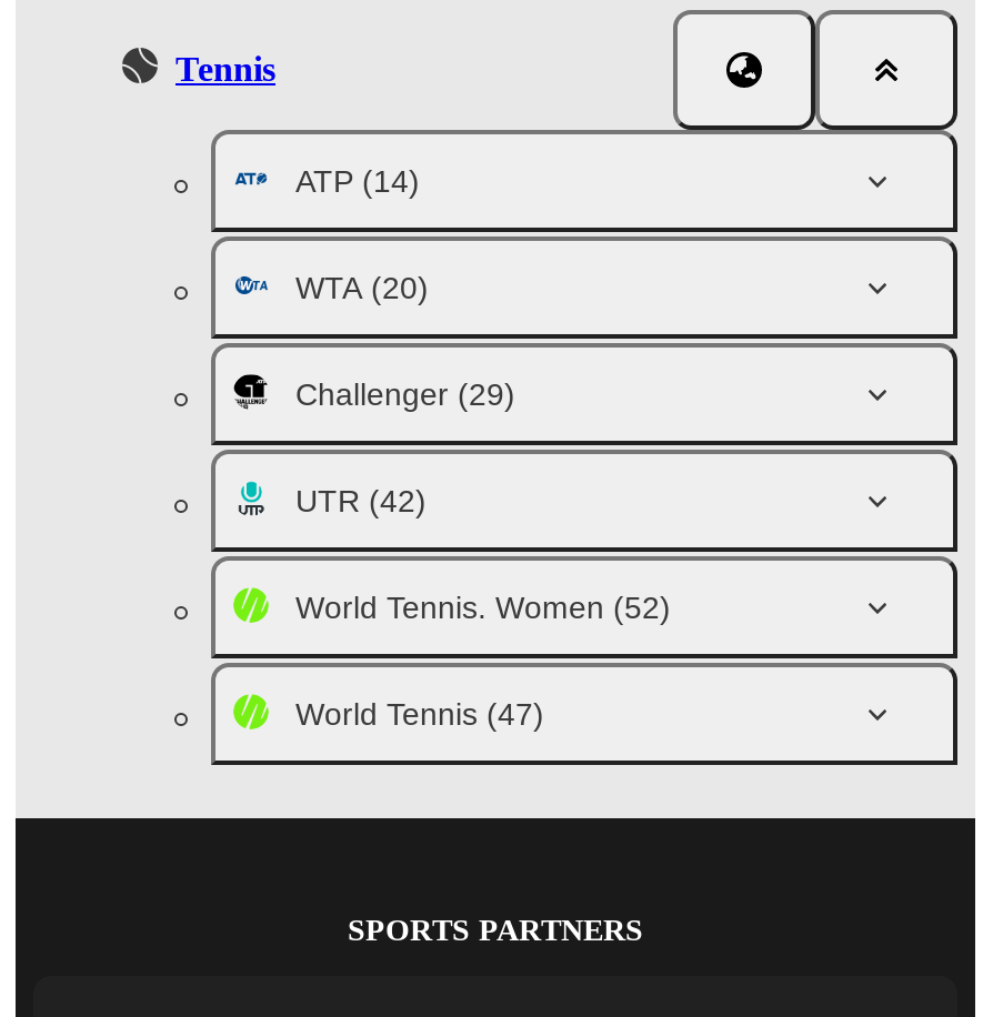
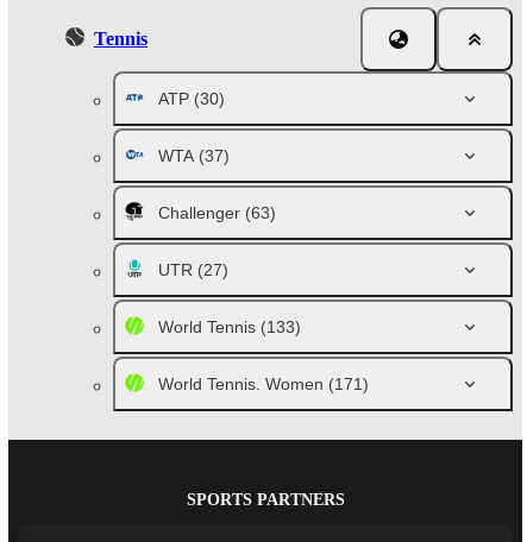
- ATP (14)
+ ATP (30)

- WTA (20)
+ WTA (37)

- Challenger (29)
+ Challenger (63)

- UTR (42)
+ UTR (27)

- World Tennis. Women (52)
+ World Tennis (133)

- World Tennis (47)
+ World Tennis. Women (171)
